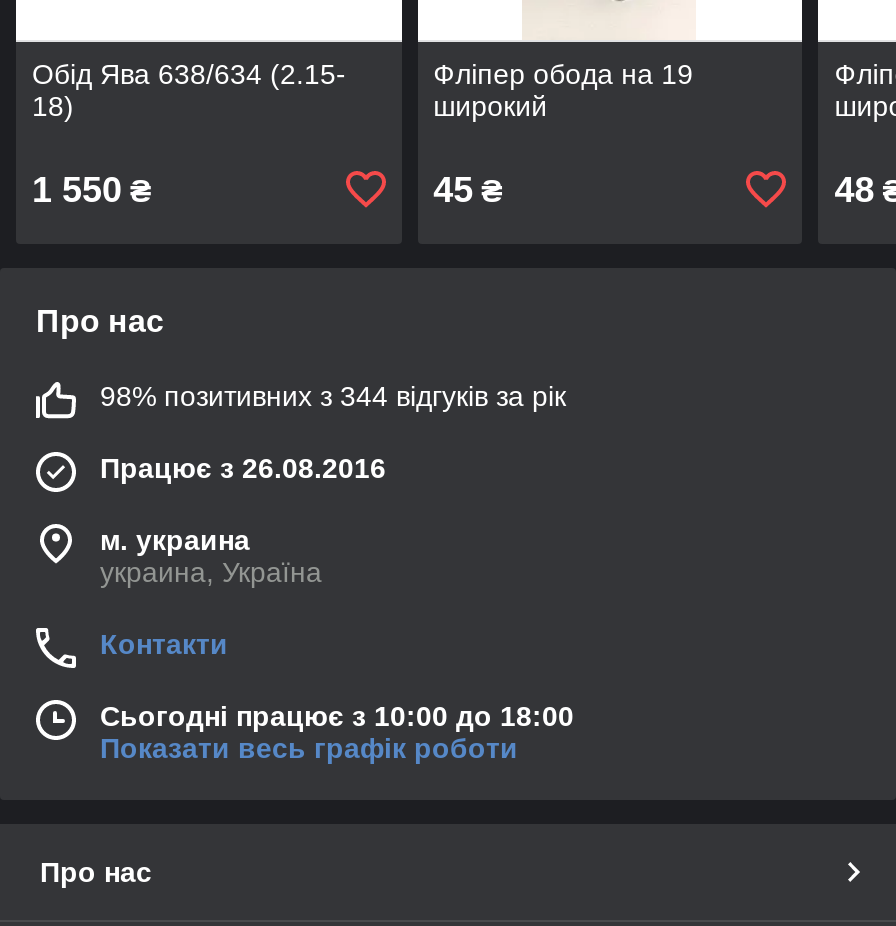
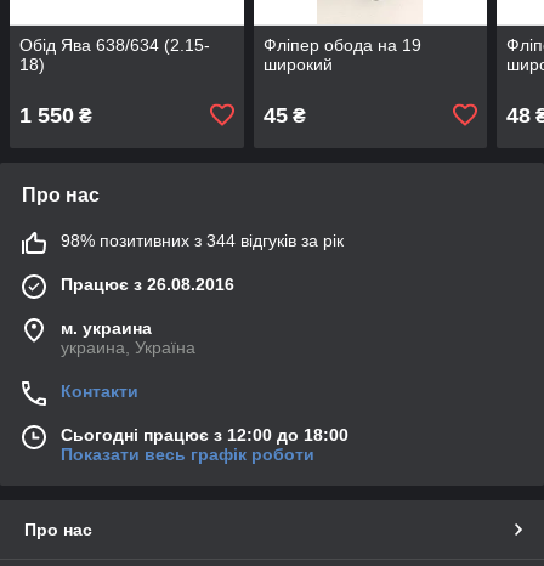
- Сьогодні працює з 10:00 до 18:00
+ Сьогодні працює з 12:00 до 18:00
